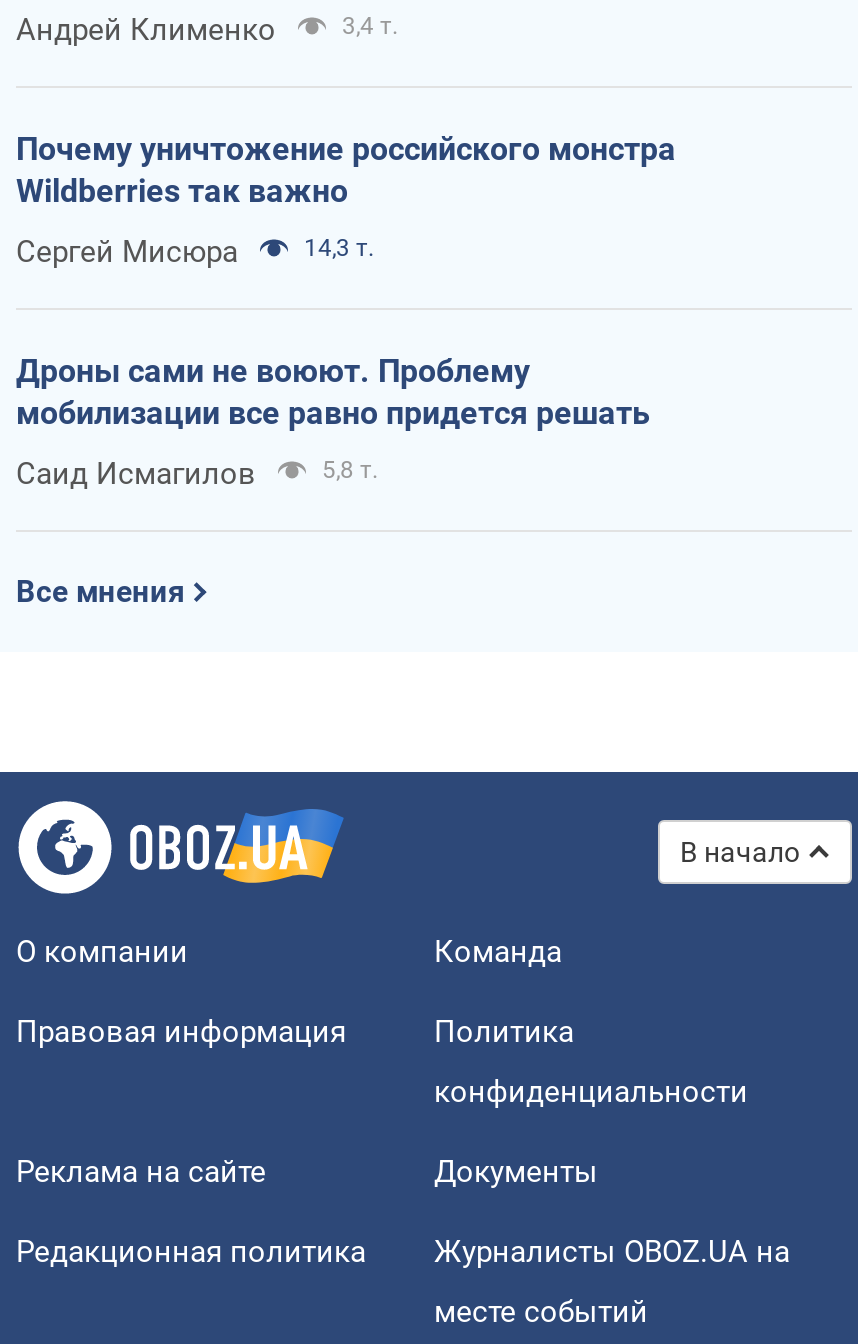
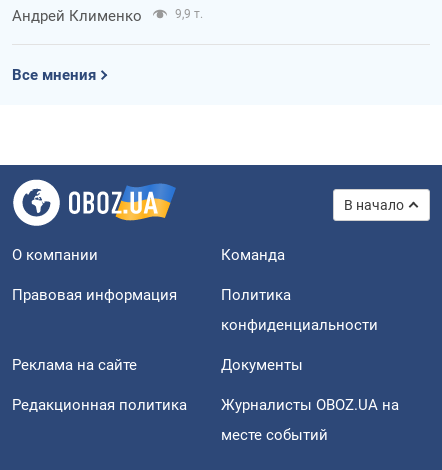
- 3,4 т.
- Почему уничтожение российского монстра
- Wildberries так важно
- Сергей Мисюра
- 14,3 т.
- Дроны сами не воюют. Проблему
- мобилизации все равно придется решать
- Саид Исмагилов
- 5,8 т.
+ 9,9 т.
